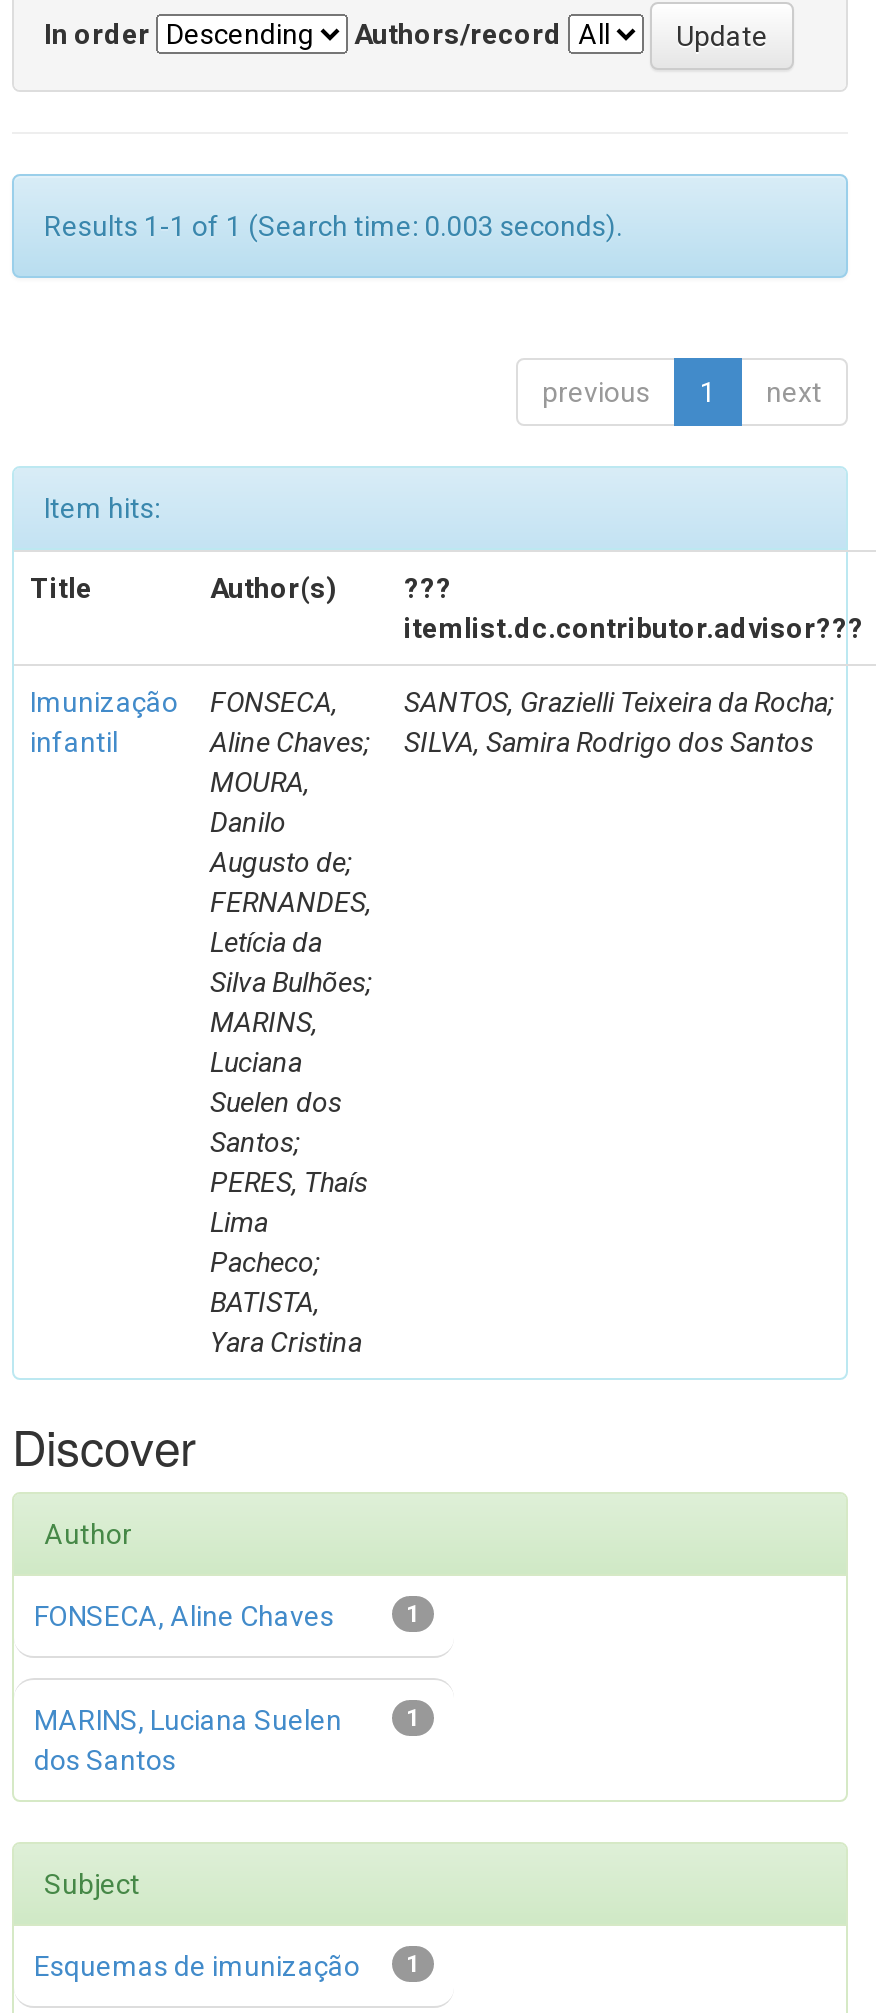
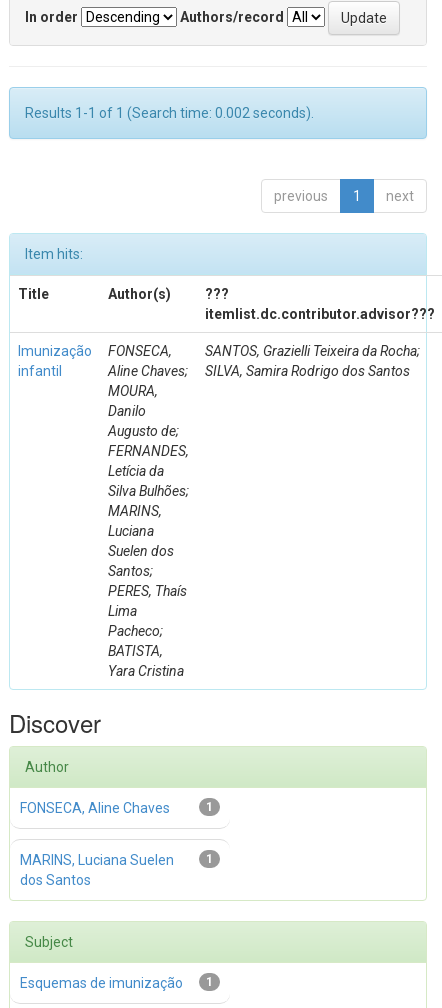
- Results 1-1 of 1 (Search time: 0.003 seconds).
+ Results 1-1 of 1 (Search time: 0.002 seconds).
